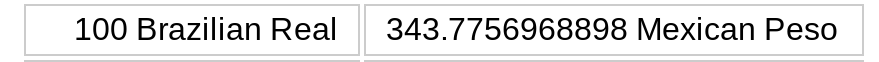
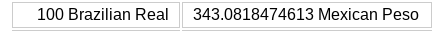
- 100 Brazilian Real 343.7756968898 Mexican Peso
+ 100 Brazilian Real 343.0818474613 Mexican Peso
